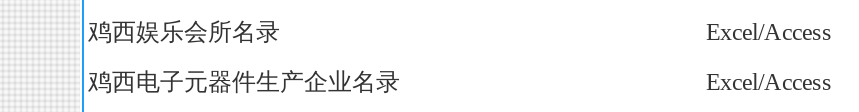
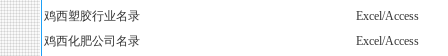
- 鸡西娱乐会所名录
+ 鸡西塑胶行业名录

- 鸡西电子元器件生产企业名录
+ 鸡西化肥公司名录
